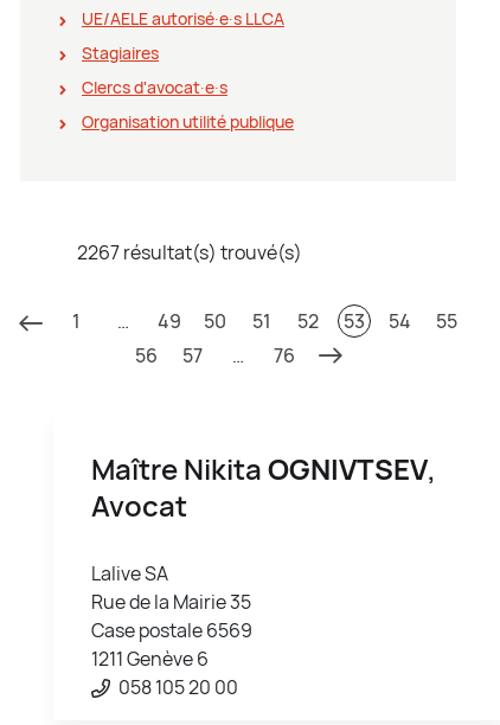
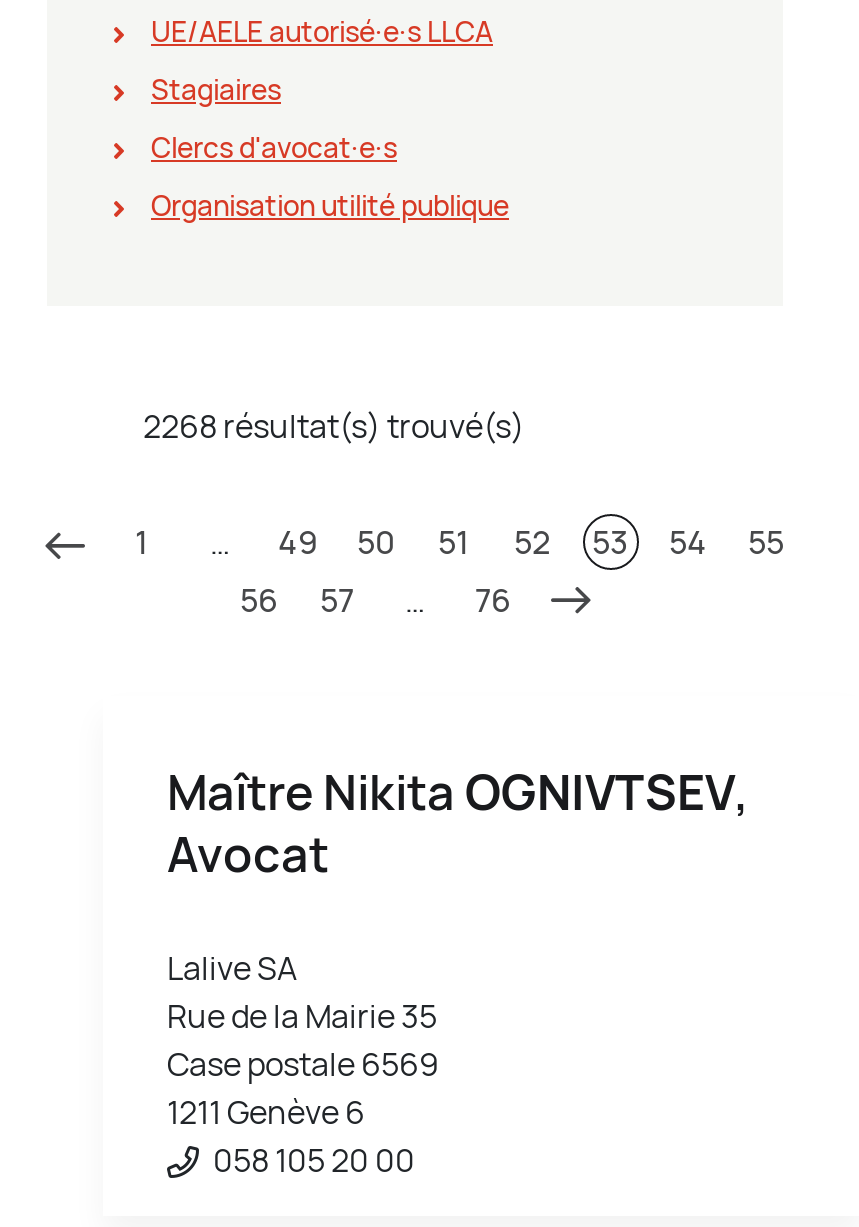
- 2267 résultat(s) trouvé(s)
+ 2268 résultat(s) trouvé(s)
